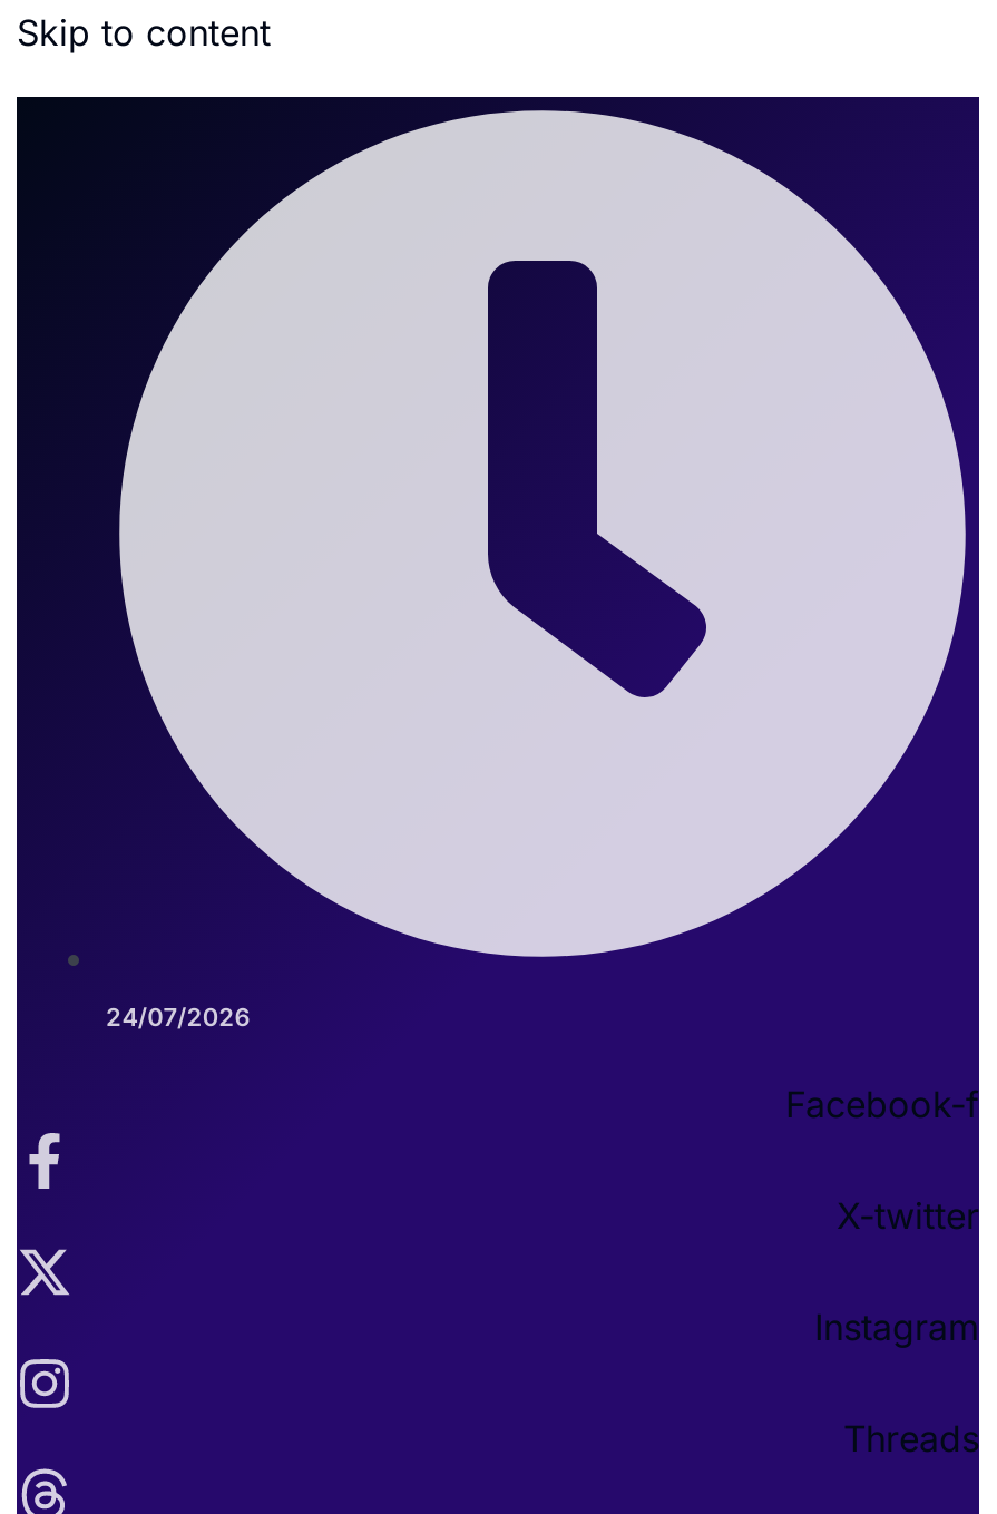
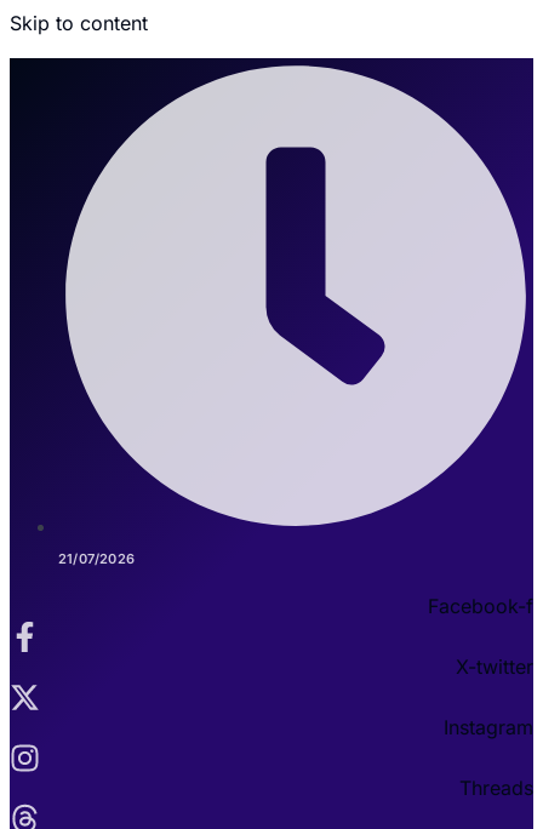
- 24/07/2026
+ 21/07/2026
